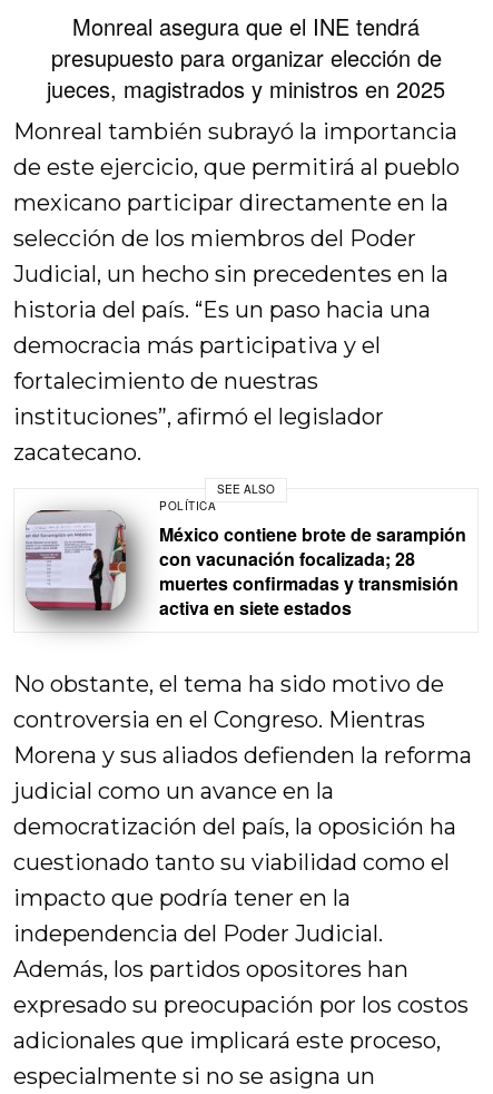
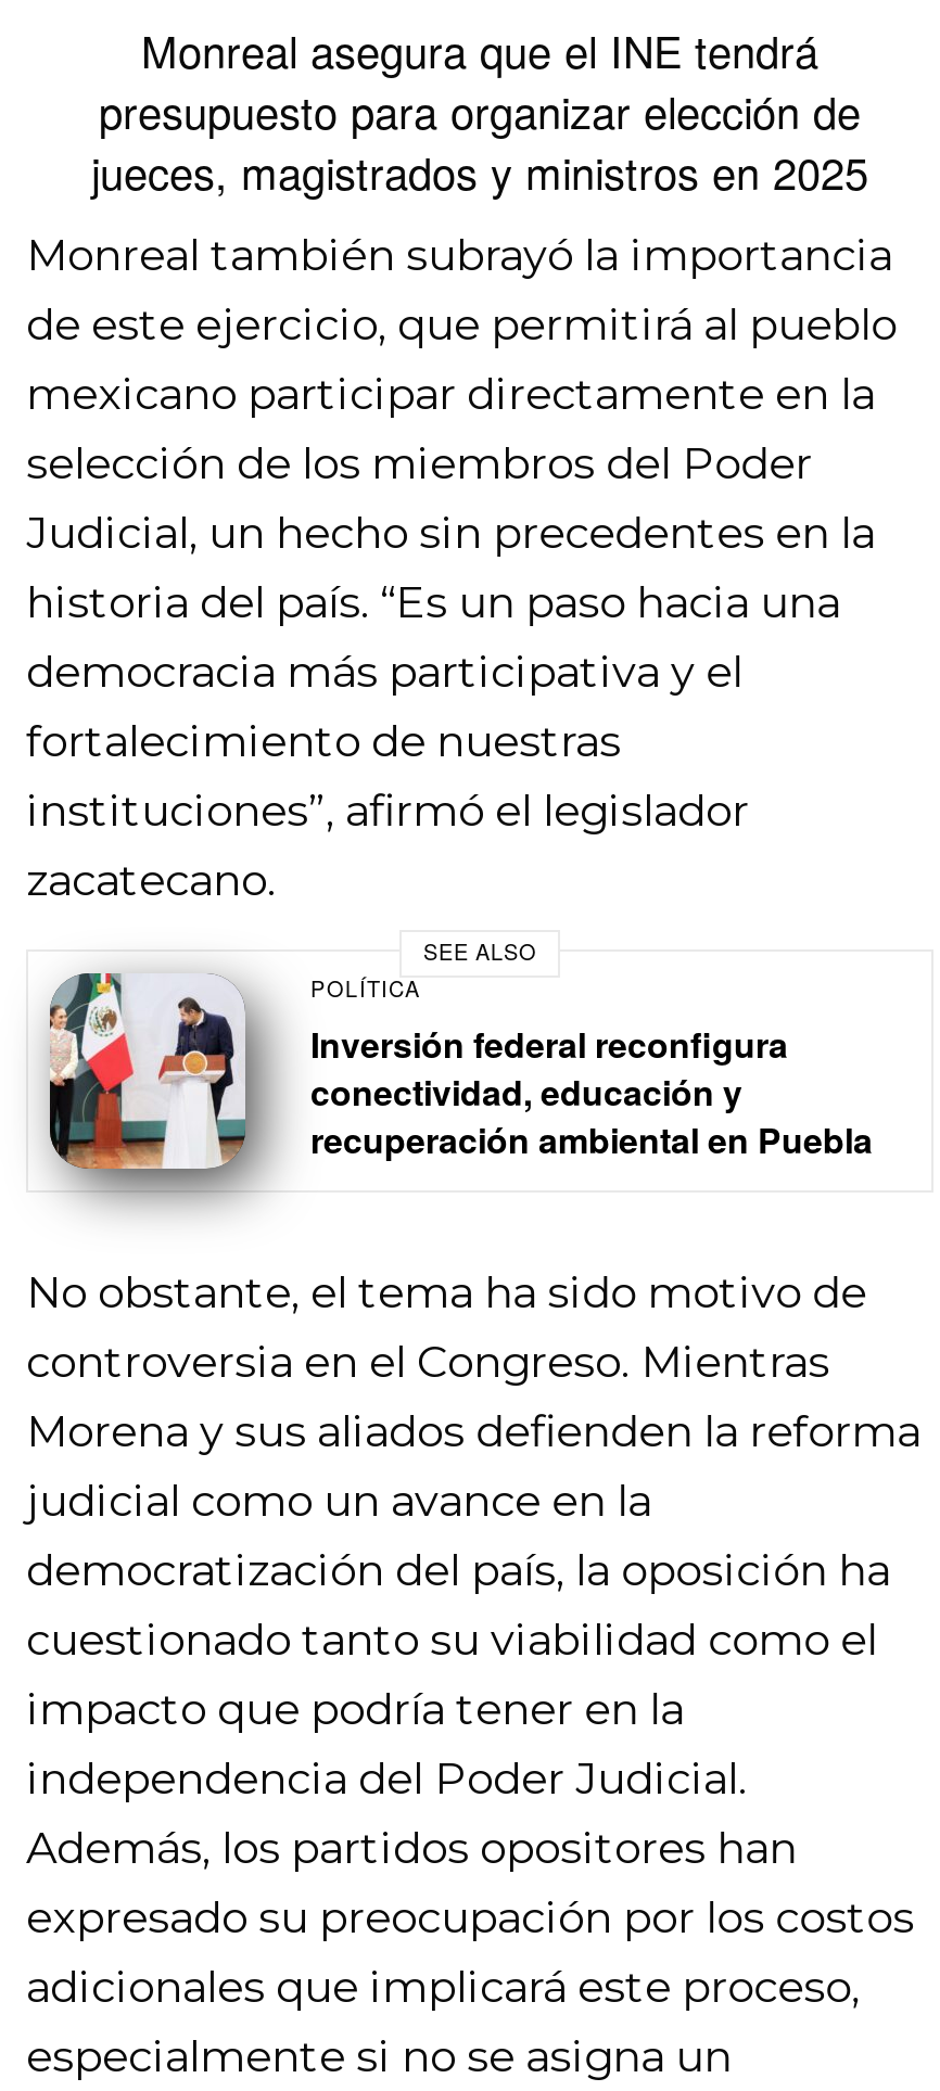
- [image]
- México contiene brote de sarampión
- con vacunación focalizada; 28
- muertes confirmadas y transmisión
- activa en siete estados
+ [image]
+ Inversión federal reconfigura
+ conectividad, educación y
+ recuperación ambiental en Puebla
